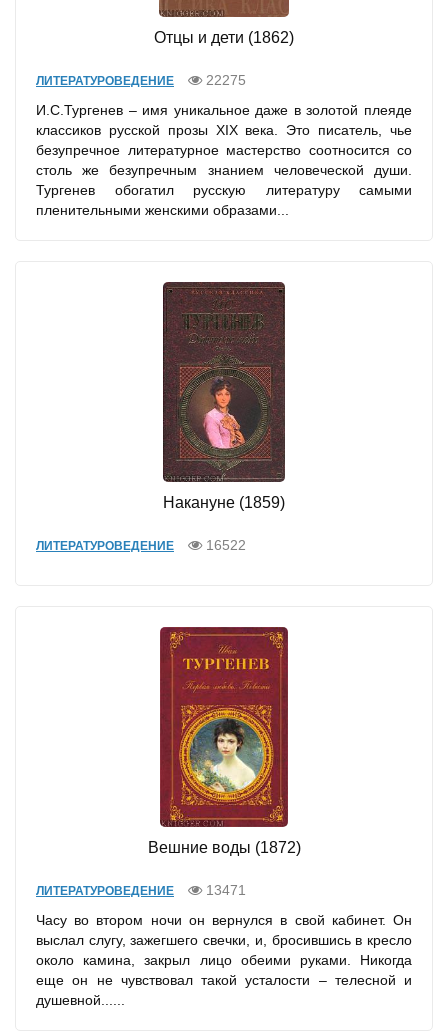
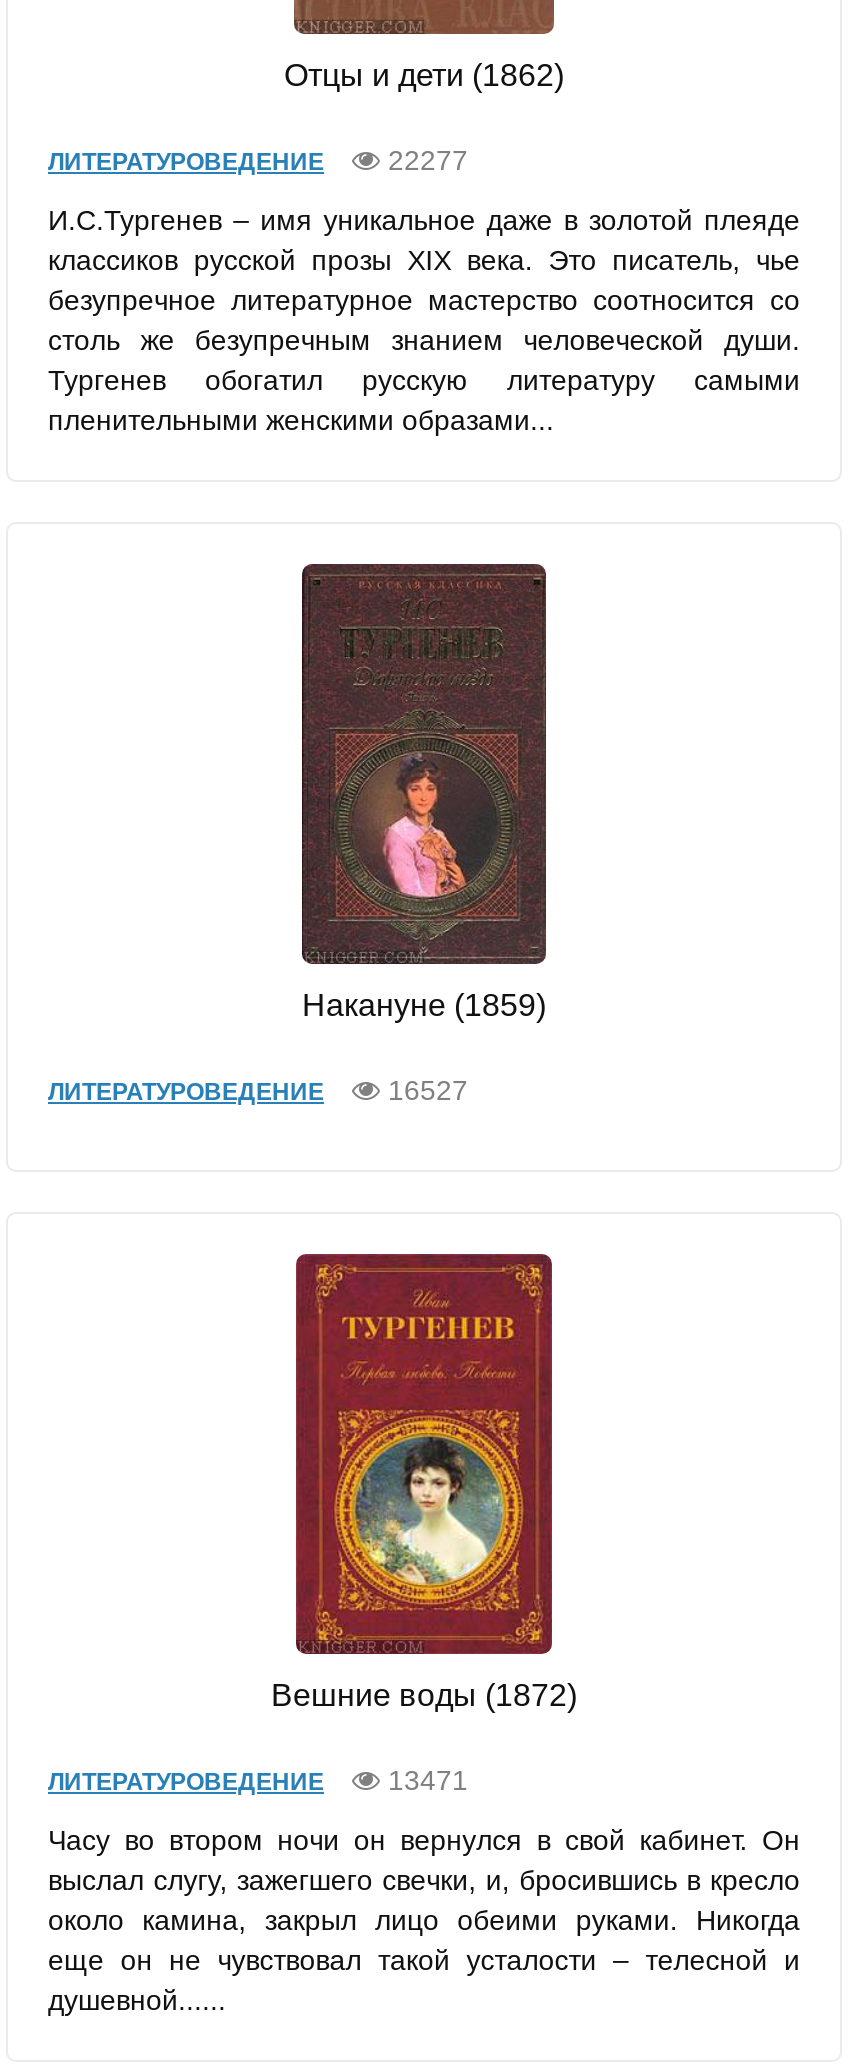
- ЛИТЕРАТУРОВЕДЕНИЕ 22275
+ ЛИТЕРАТУРОВЕДЕНИЕ 22277

- ЛИТЕРАТУРОВЕДЕНИЕ 16522
+ ЛИТЕРАТУРОВЕДЕНИЕ 16527
